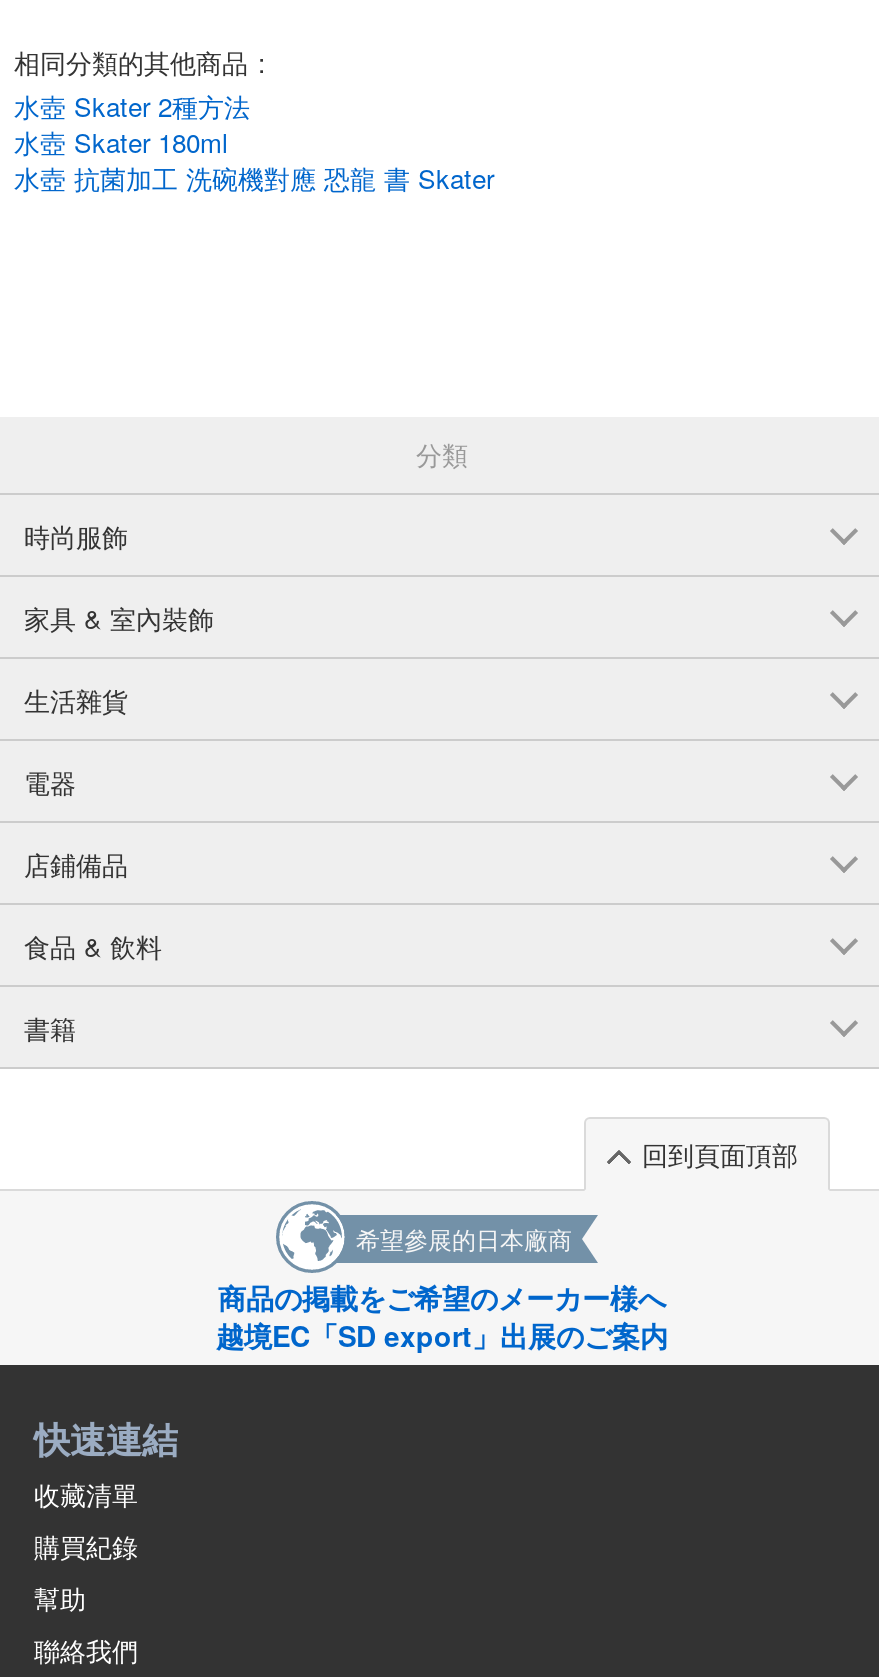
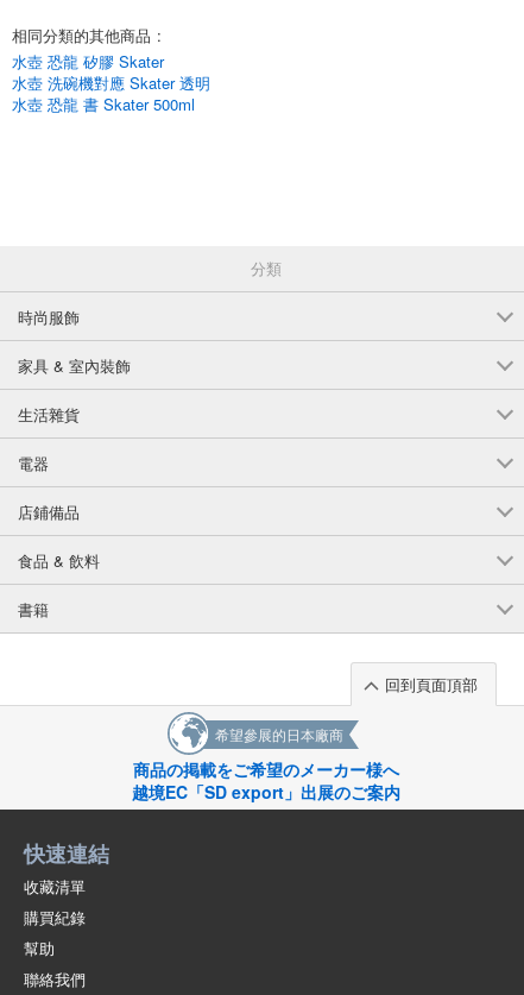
- 水壺 Skater 2種方法
- 水壺 Skater 180ml
- 水壺 抗菌加工 洗碗機對應 恐龍 書 Skater
+ 水壺 恐龍 矽膠 Skater
+ 水壺 洗碗機對應 Skater 透明
+ 水壺 恐龍 書 Skater 500ml
